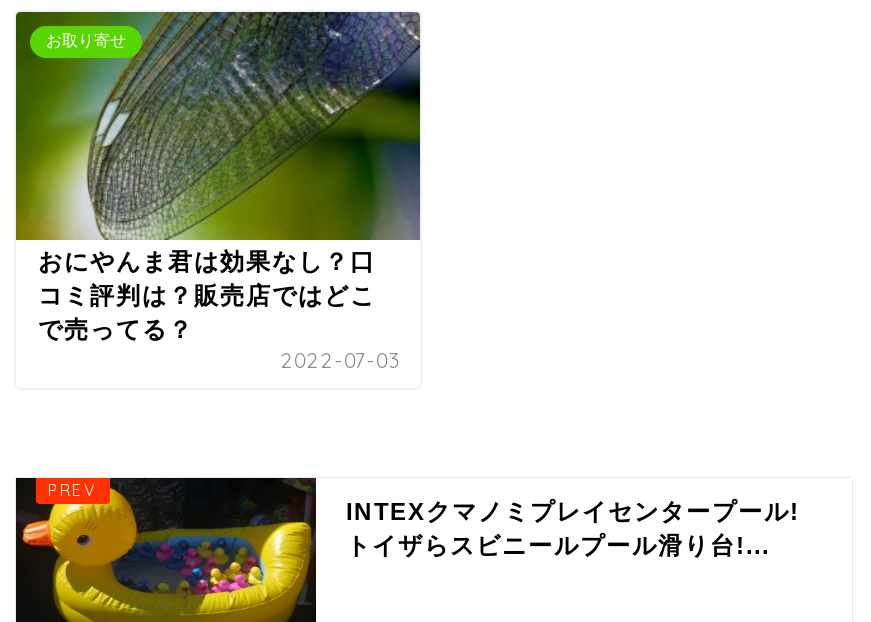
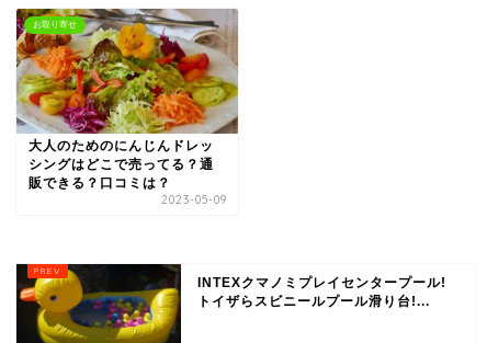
- [image]
- おにやんま君は効果なし？口
- コミ評判は？販売店ではどこ
- で売ってる？
- 2022-07-03
+ [image]
+ 大人のためのにんじんドレッ
+ シングはどこで売ってる？通
+ 販できる？口コミは？
+ 2023-05-09
